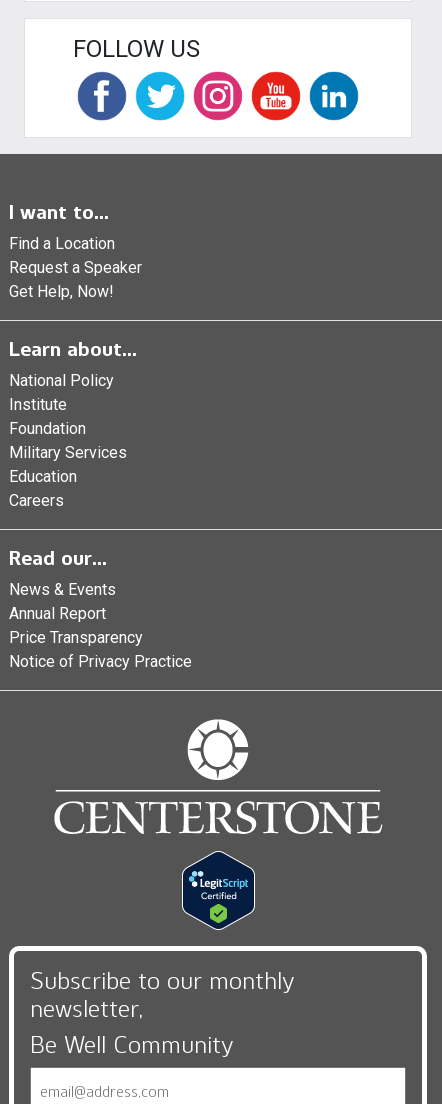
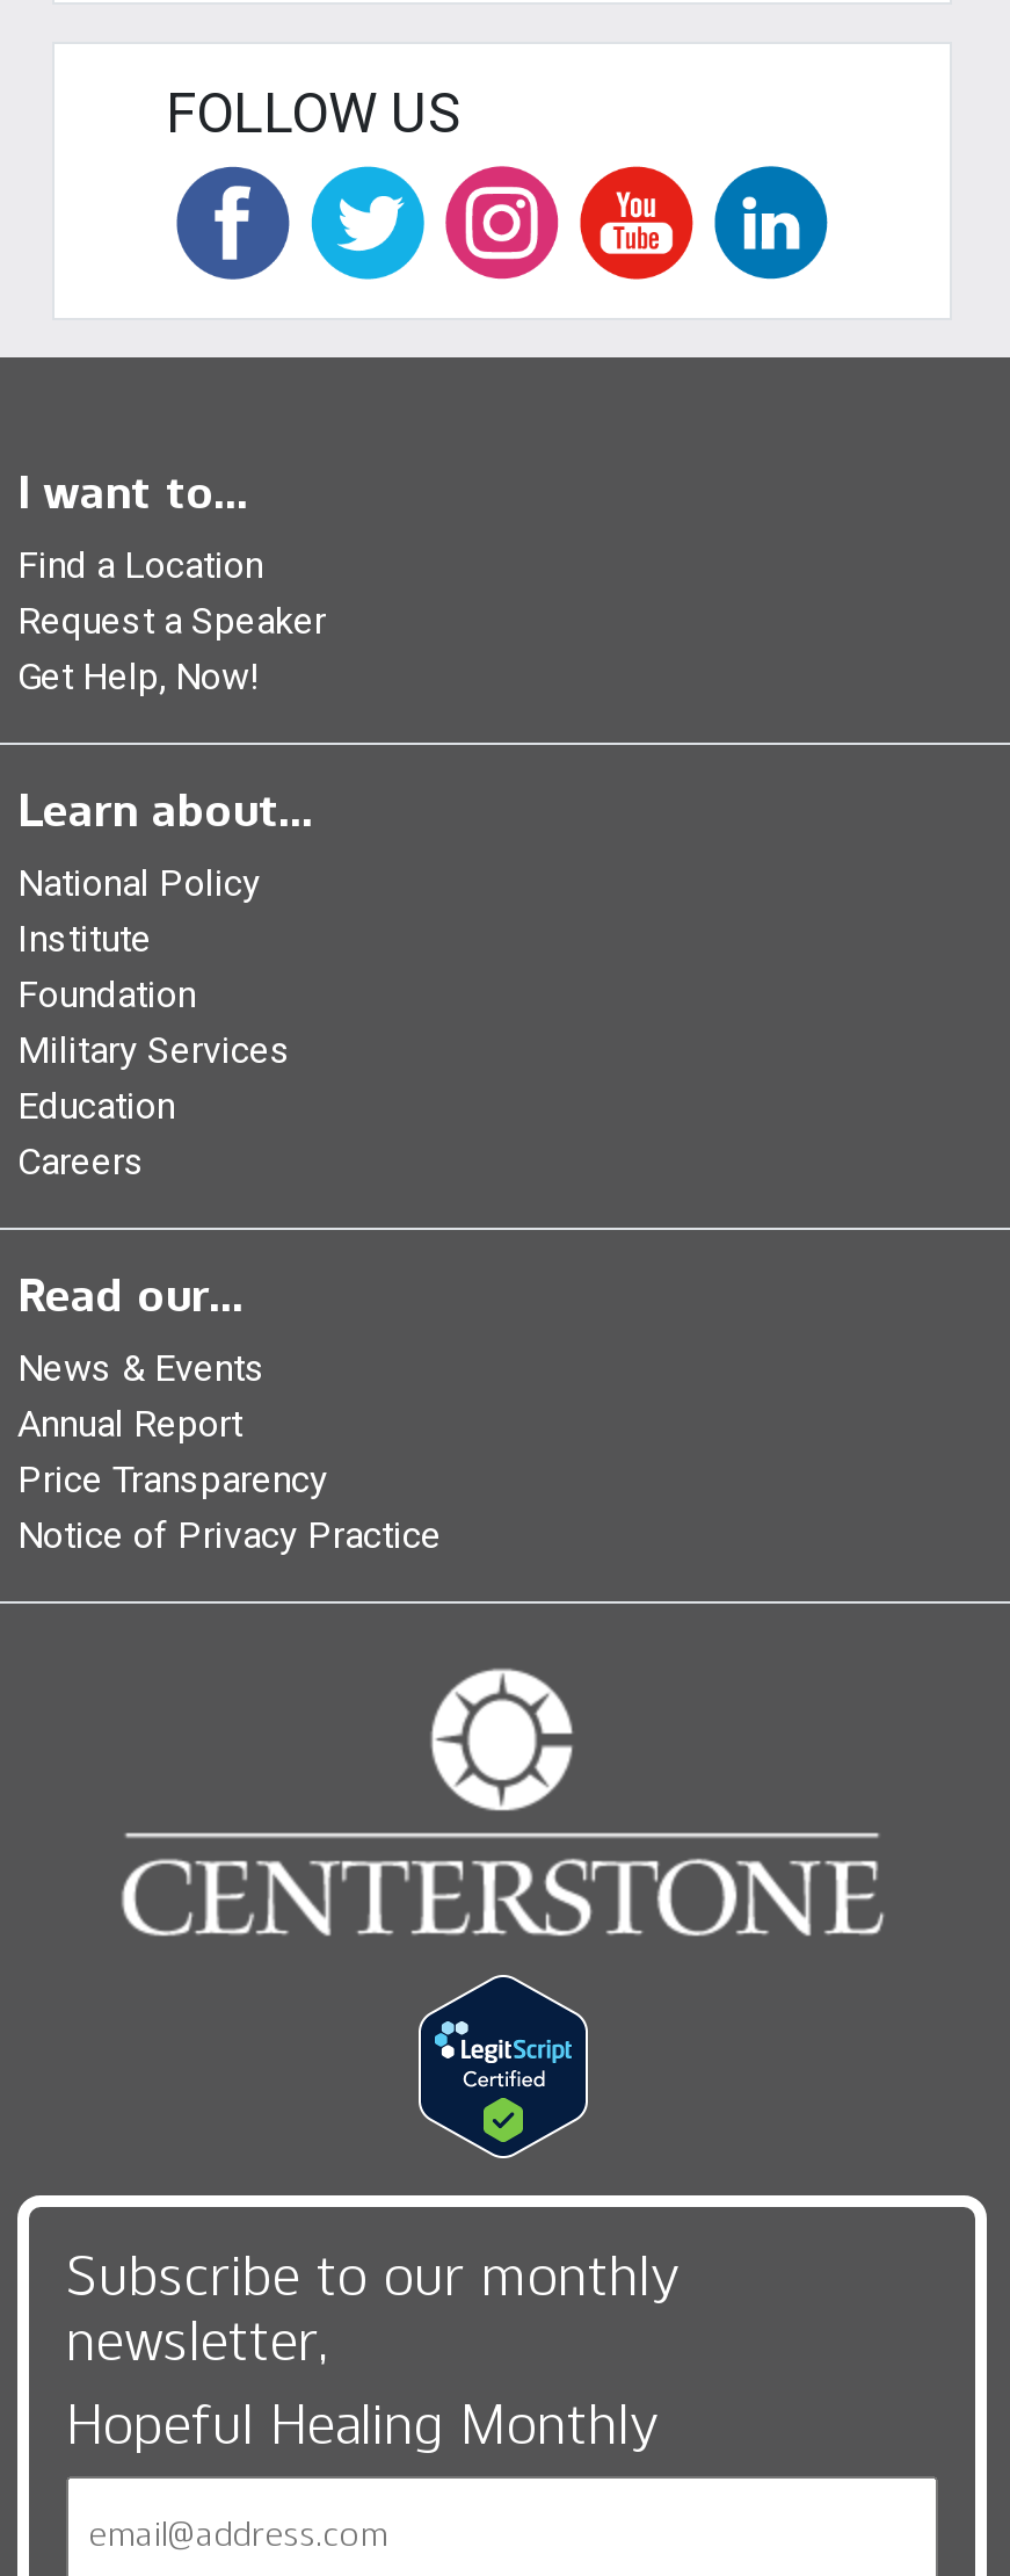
- Be Well Community
+ Hopeful Healing Monthly
